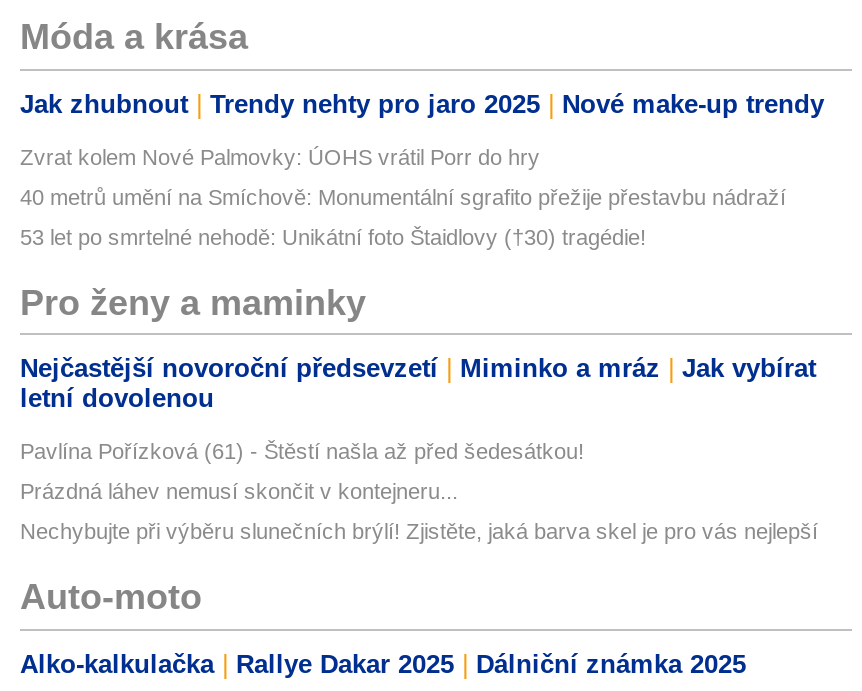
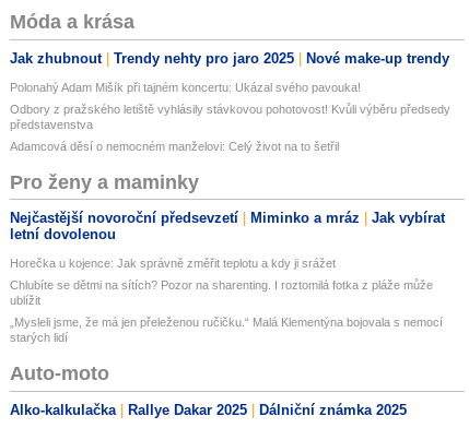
- Zvrat kolem Nové Palmovky: ÚOHS vrátil Porr do hry
+ Polonahý Adam Mišík při tajném koncertu: Ukázal svého pavouka!

- 40 metrů umění na Smíchově: Monumentální sgrafito přežije přestavbu nádraží
+ Odbory z pražského letiště vyhlásily stávkovou pohotovost! Kvůli výběru předsedy
+ představenstva

- 53 let po smrtelné nehodě: Unikátní foto Štaidlovy (†30) tragédie!
+ Adamcová děsí o nemocném manželovi: Celý život na to šetřil

- Pavlína Pořízková (61) - Štěstí našla až před šedesátkou!
+ Horečka u kojence: Jak správně změřit teplotu a kdy ji srážet

- Prázdná láhev nemusí skončit v kontejneru...
+ Chlubíte se dětmi na sítích? Pozor na sharenting. I roztomilá fotka z pláže může
+ ublížit

- Nechybujte při výběru slunečních brýlí! Zjistěte, jaká barva skel je pro vás nejlepší
+ „Mysleli jsme, že má jen přeleženou ručičku.“ Malá Klementýna bojovala s nemocí
+ starých lidí
